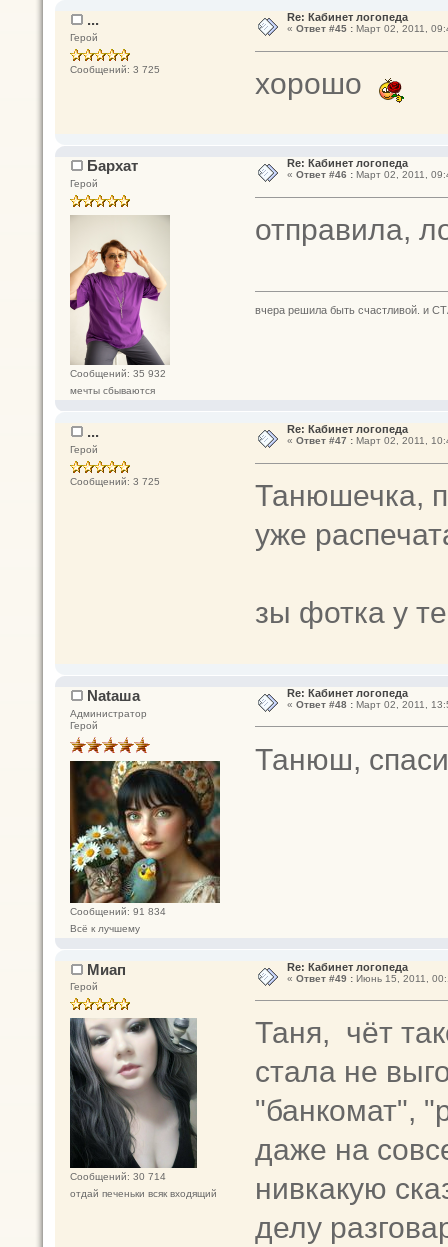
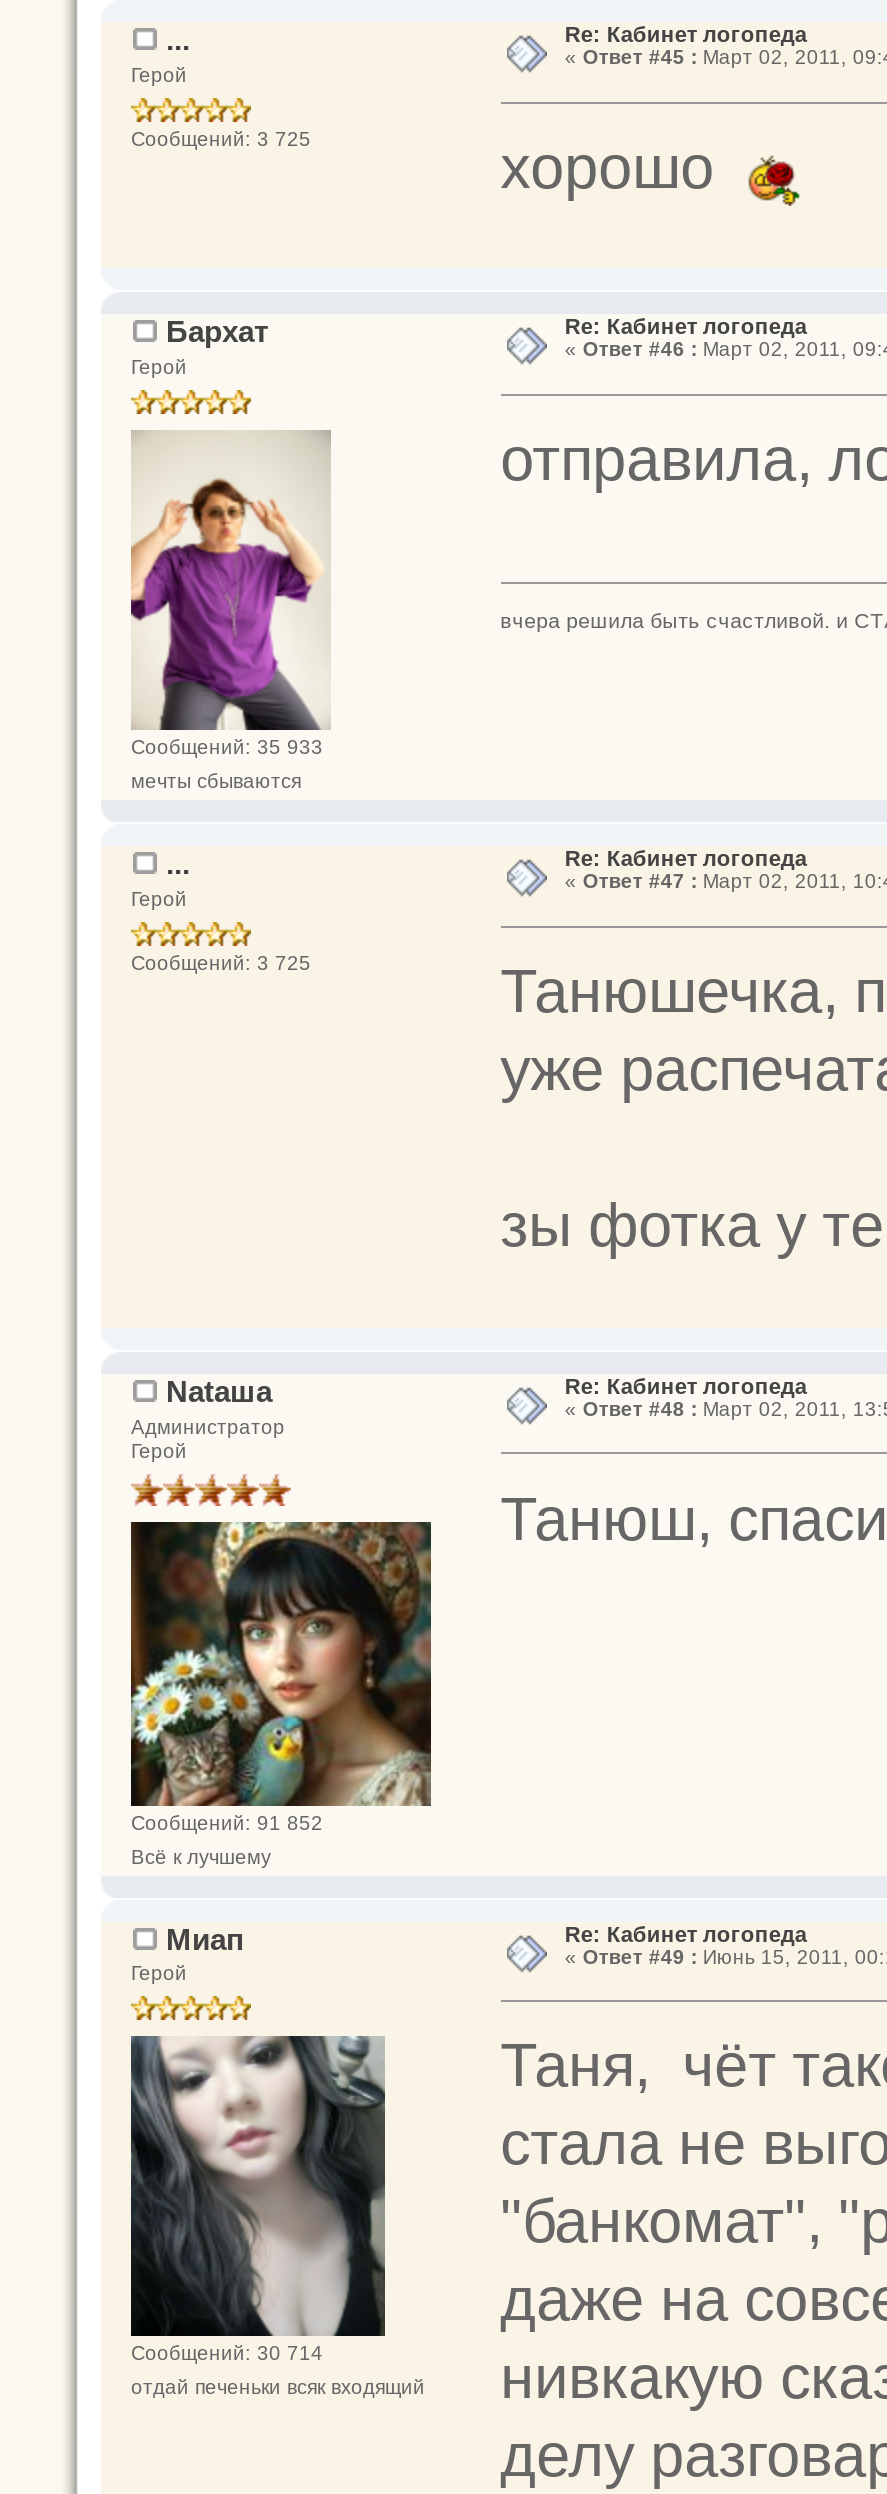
- Сообщений: 35 932
+ Сообщений: 35 933

- Сообщений: 91 834
+ Сообщений: 91 852
